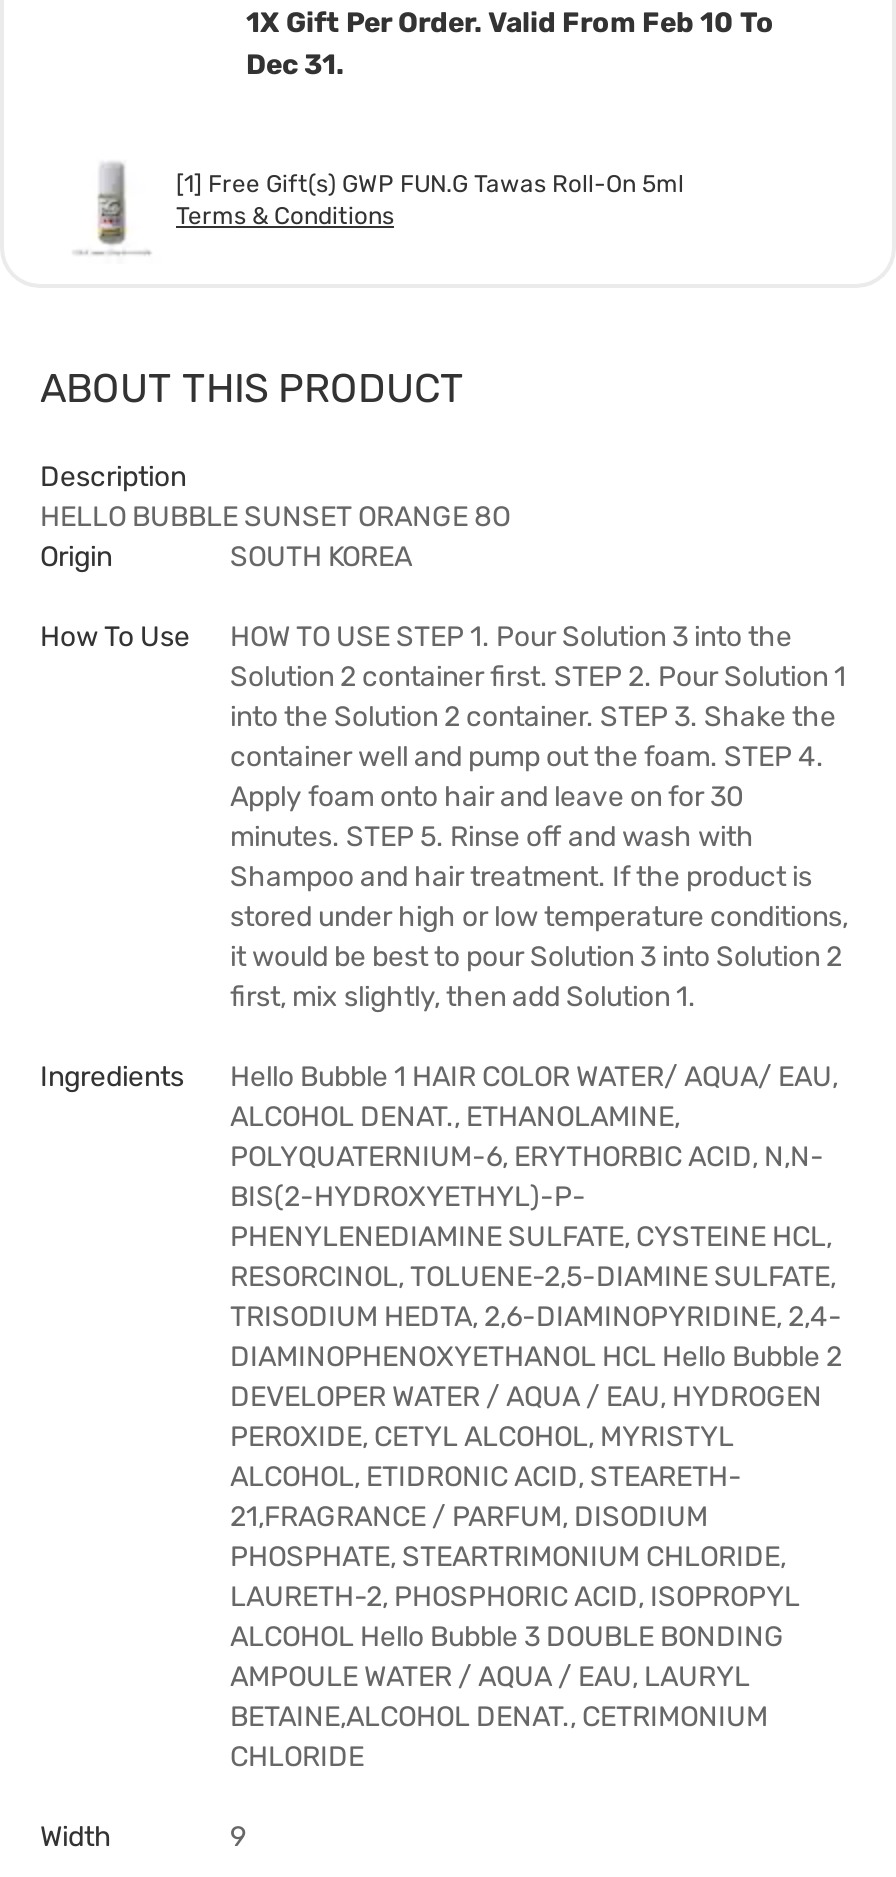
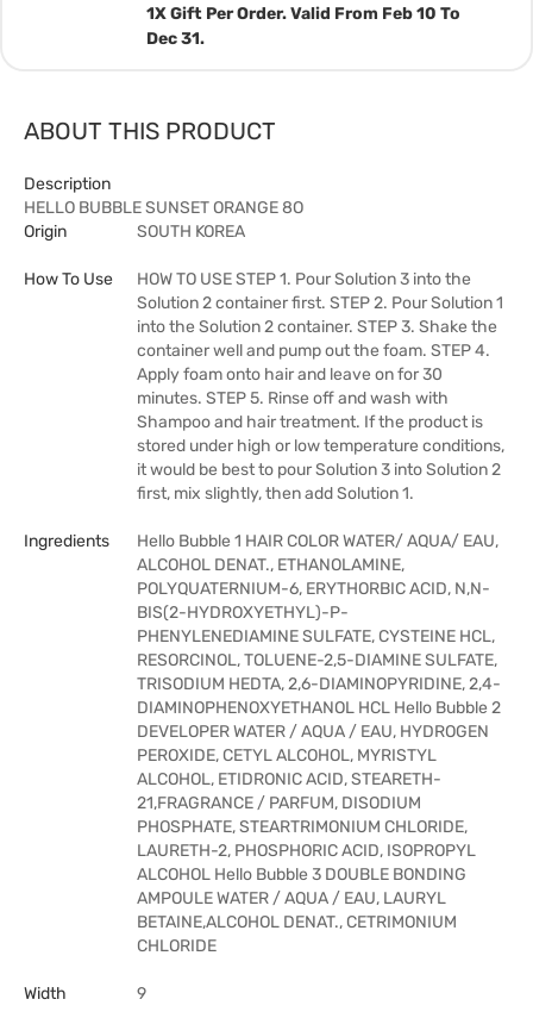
- [image]
- [1] Free Gift(s) GWP FUN.G Tawas Roll-On 5ml
- Terms & Conditions
